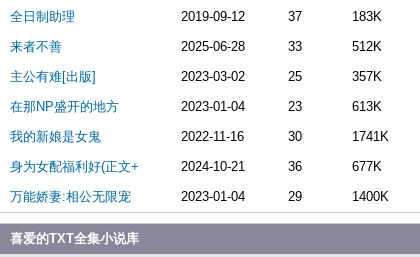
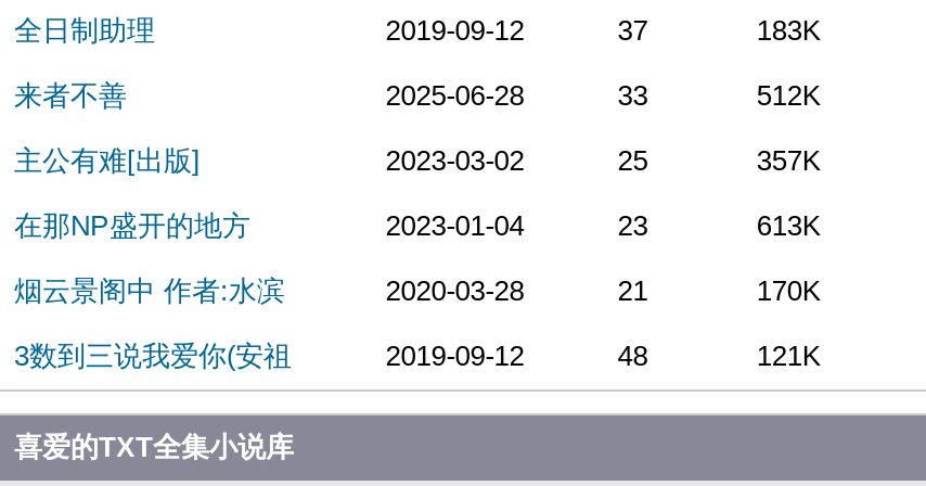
- 我的新娘是女鬼
- 2022-11-16
- 30
- 1741K
- 身为女配福利好(正文+
- 2024-10-21
- 36
- 677K
- 万能娇妻:相公无限宠
- 2023-01-04
- 29
- 1400K
+ 烟云景阁中 作者:水滨
+ 2020-03-28
+ 21
+ 170K
+ 3数到三说我爱你(安祖
+ 2019-09-12
+ 48
+ 121K
